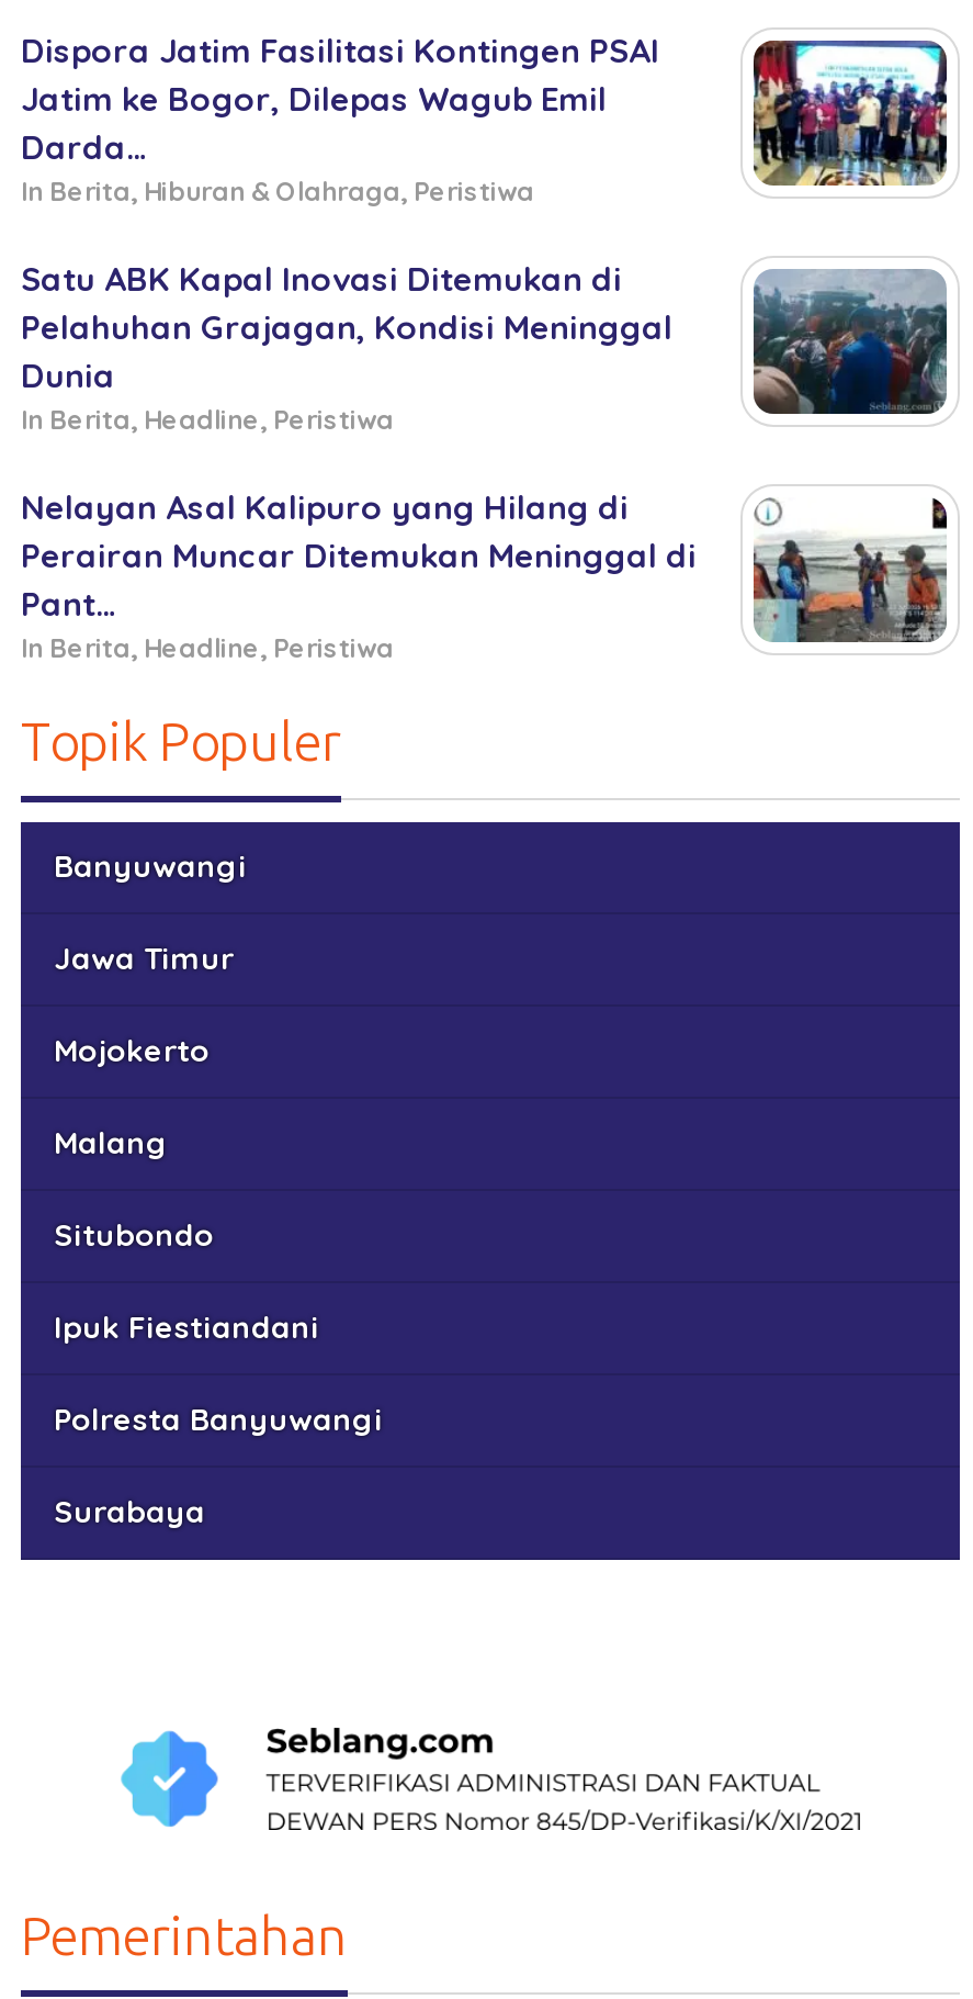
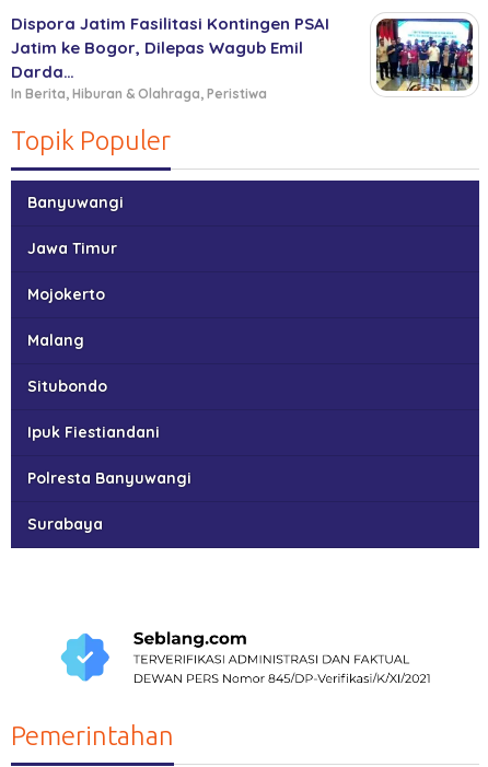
- [image]
- Satu ABK Kapal Inovasi Ditemukan di
- Pelahuhan Grajagan, Kondisi Meninggal
- Dunia
- In Berita, Headline, Peristiwa
- Nelayan Asal Kalipuro yang Hilang di
- Perairan Muncar Ditemukan Meninggal di
- Pant…
- In Berita, Headline, Peristiwa

- [image]
